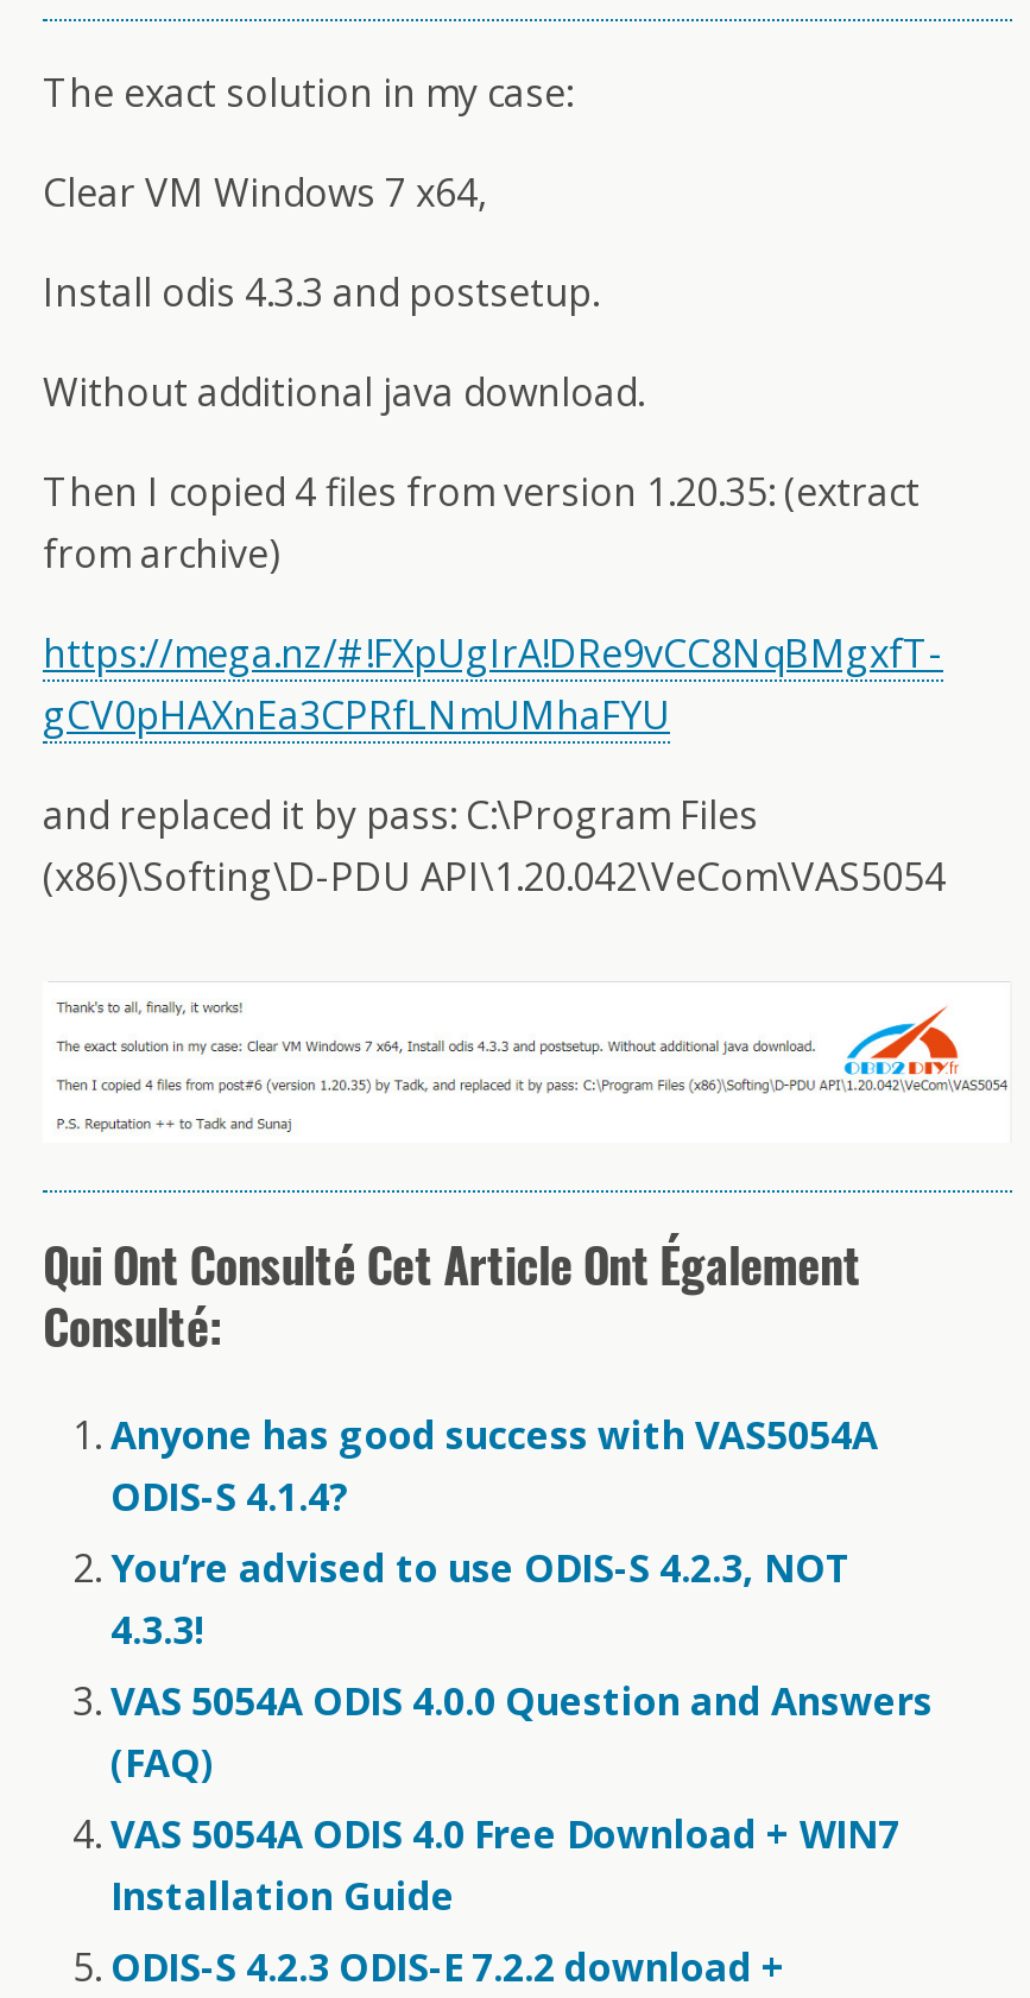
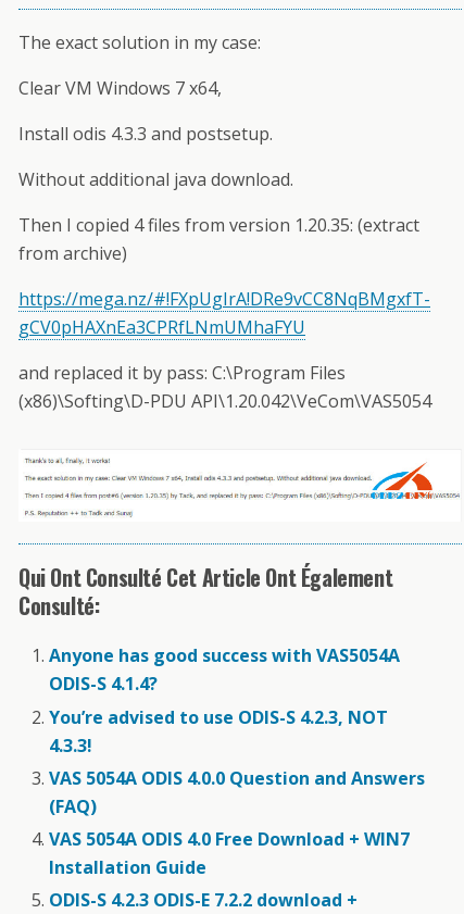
- [image]
+ [image]
